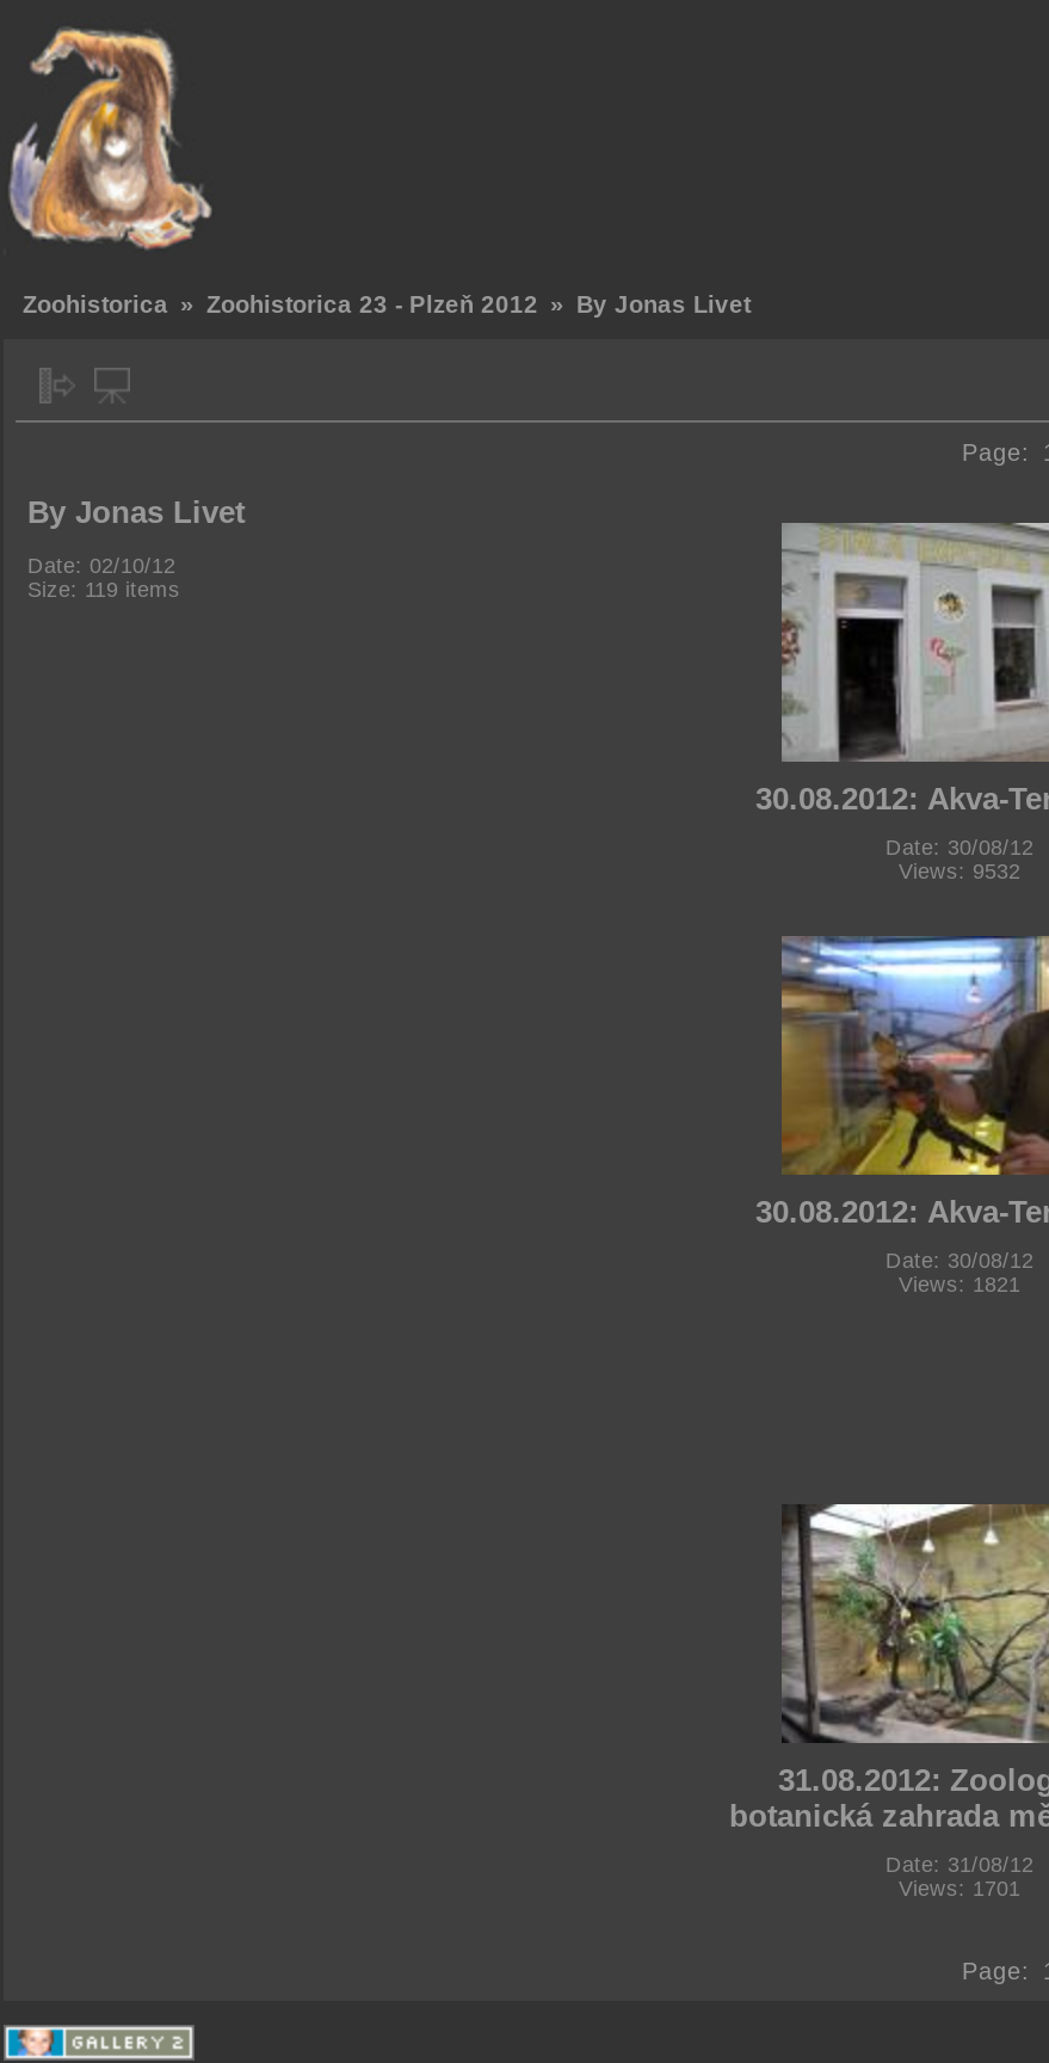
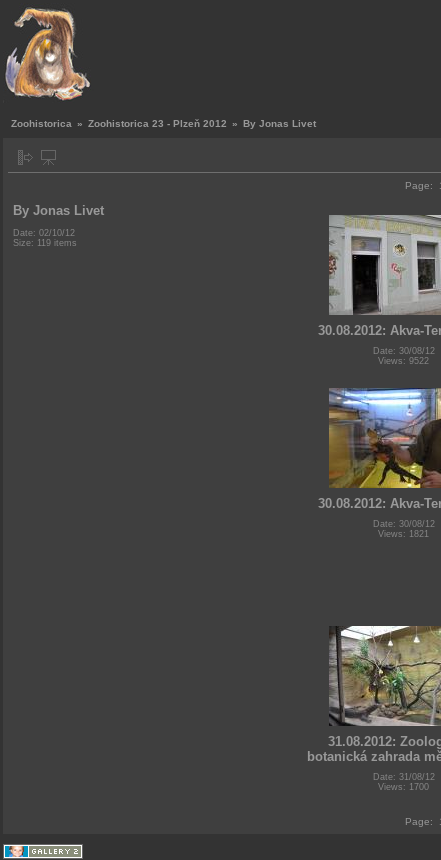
- Views: 9532
+ Views: 9522

- Views: 1701
+ Views: 1700
